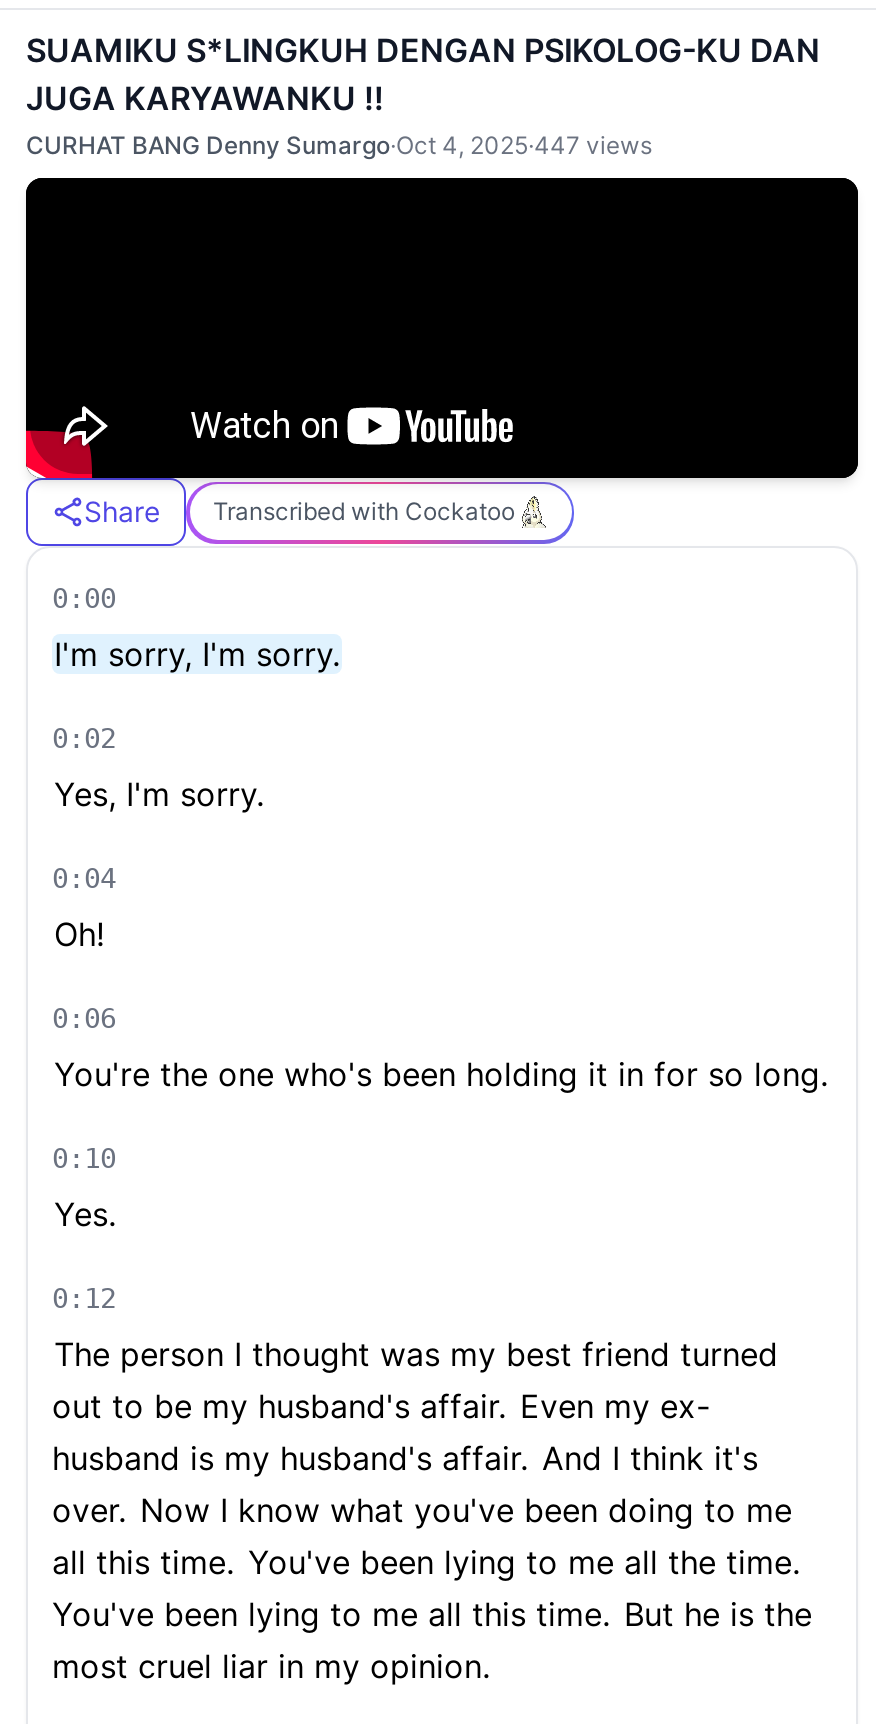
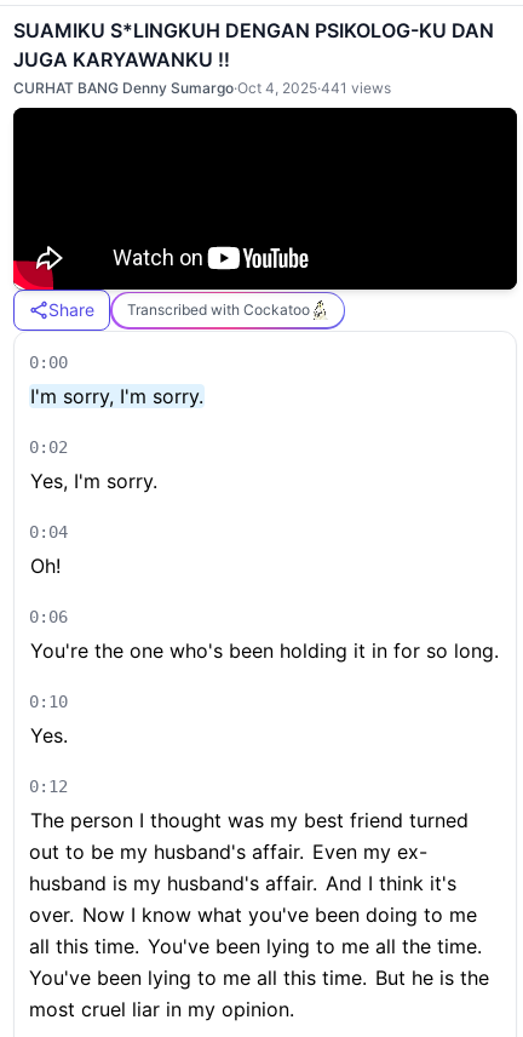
- CURHAT BANG Denny Sumargo·Oct 4, 2025·447 views
+ CURHAT BANG Denny Sumargo·Oct 4, 2025·441 views
